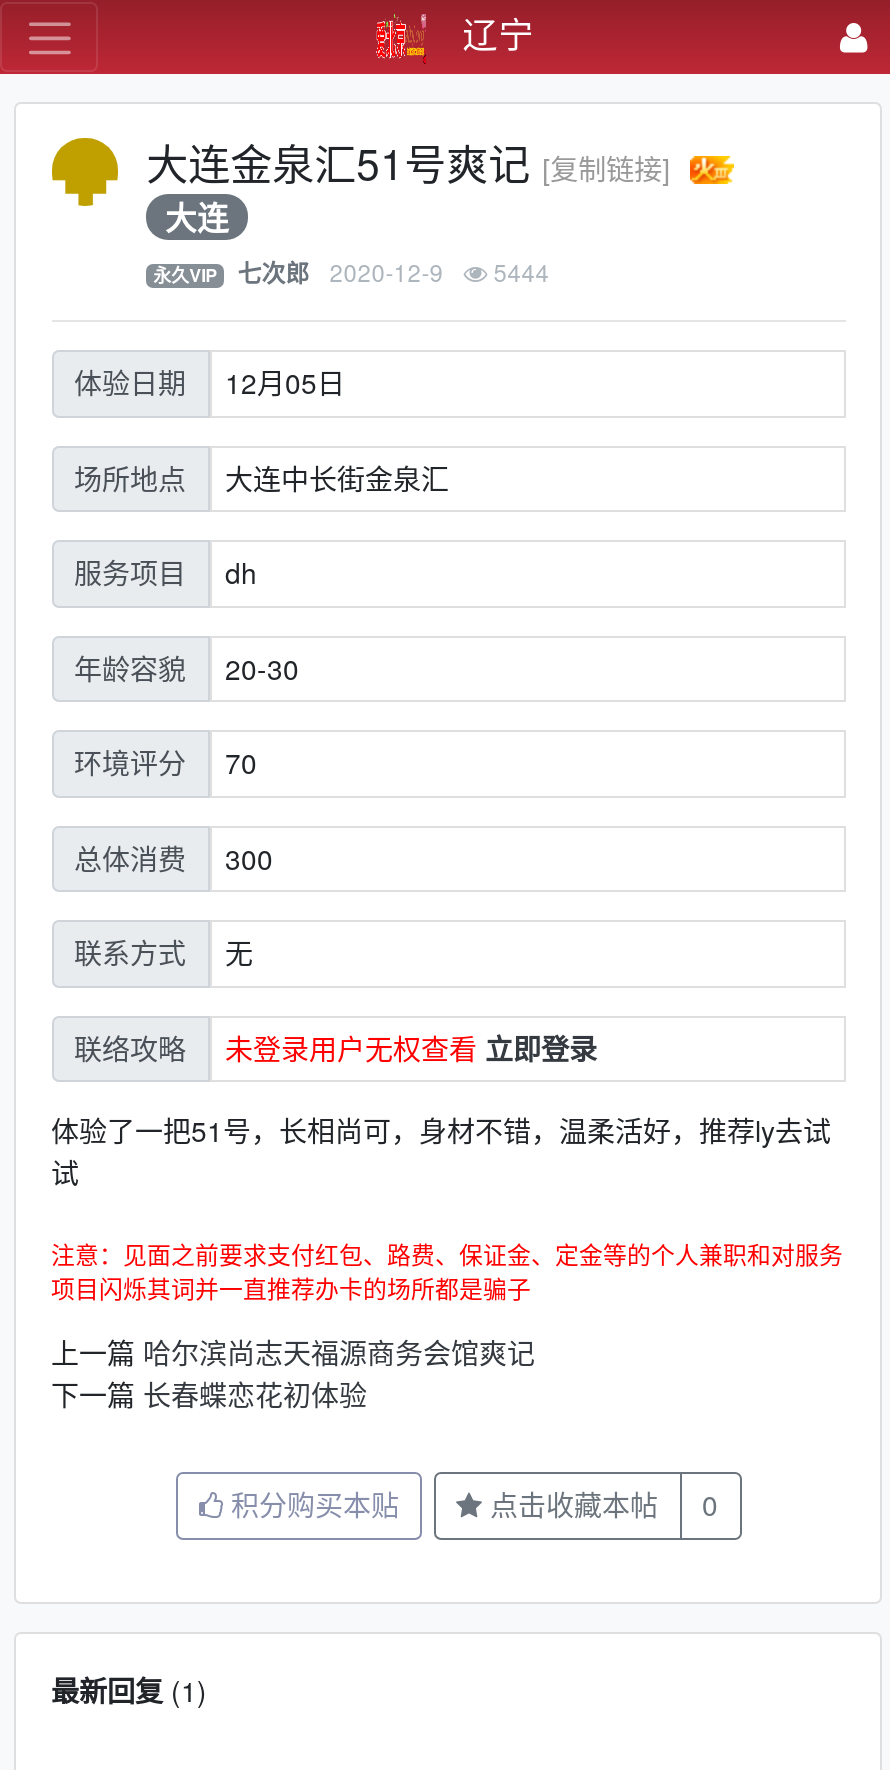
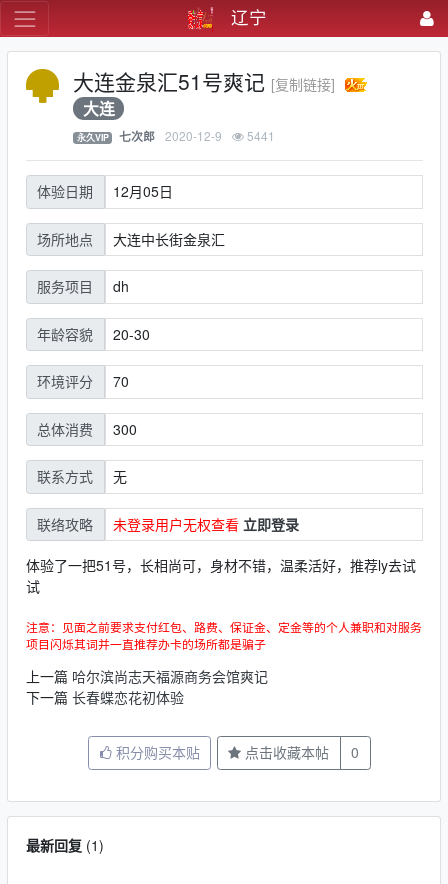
- 永久VIP 七次郎 2020-12-9 5444
+ 永久VIP 七次郎 2020-12-9 5441
